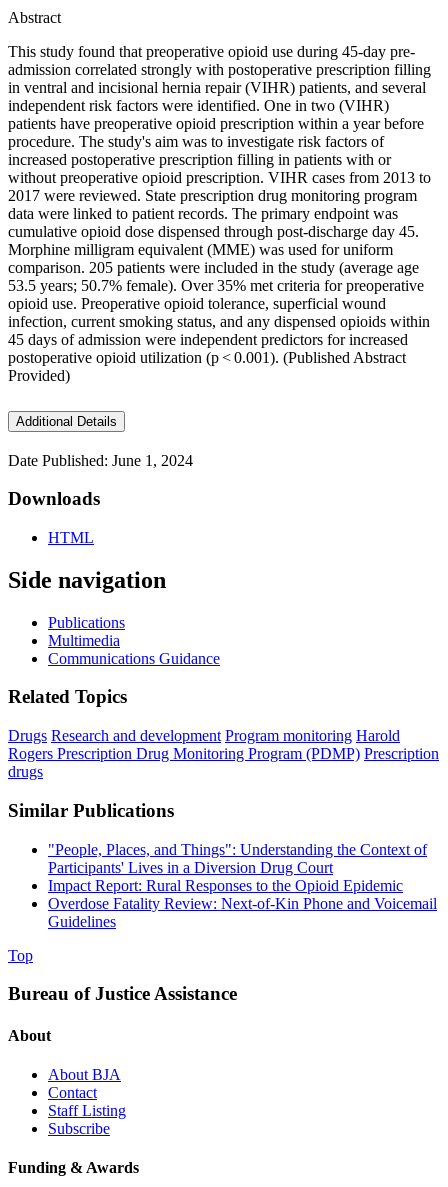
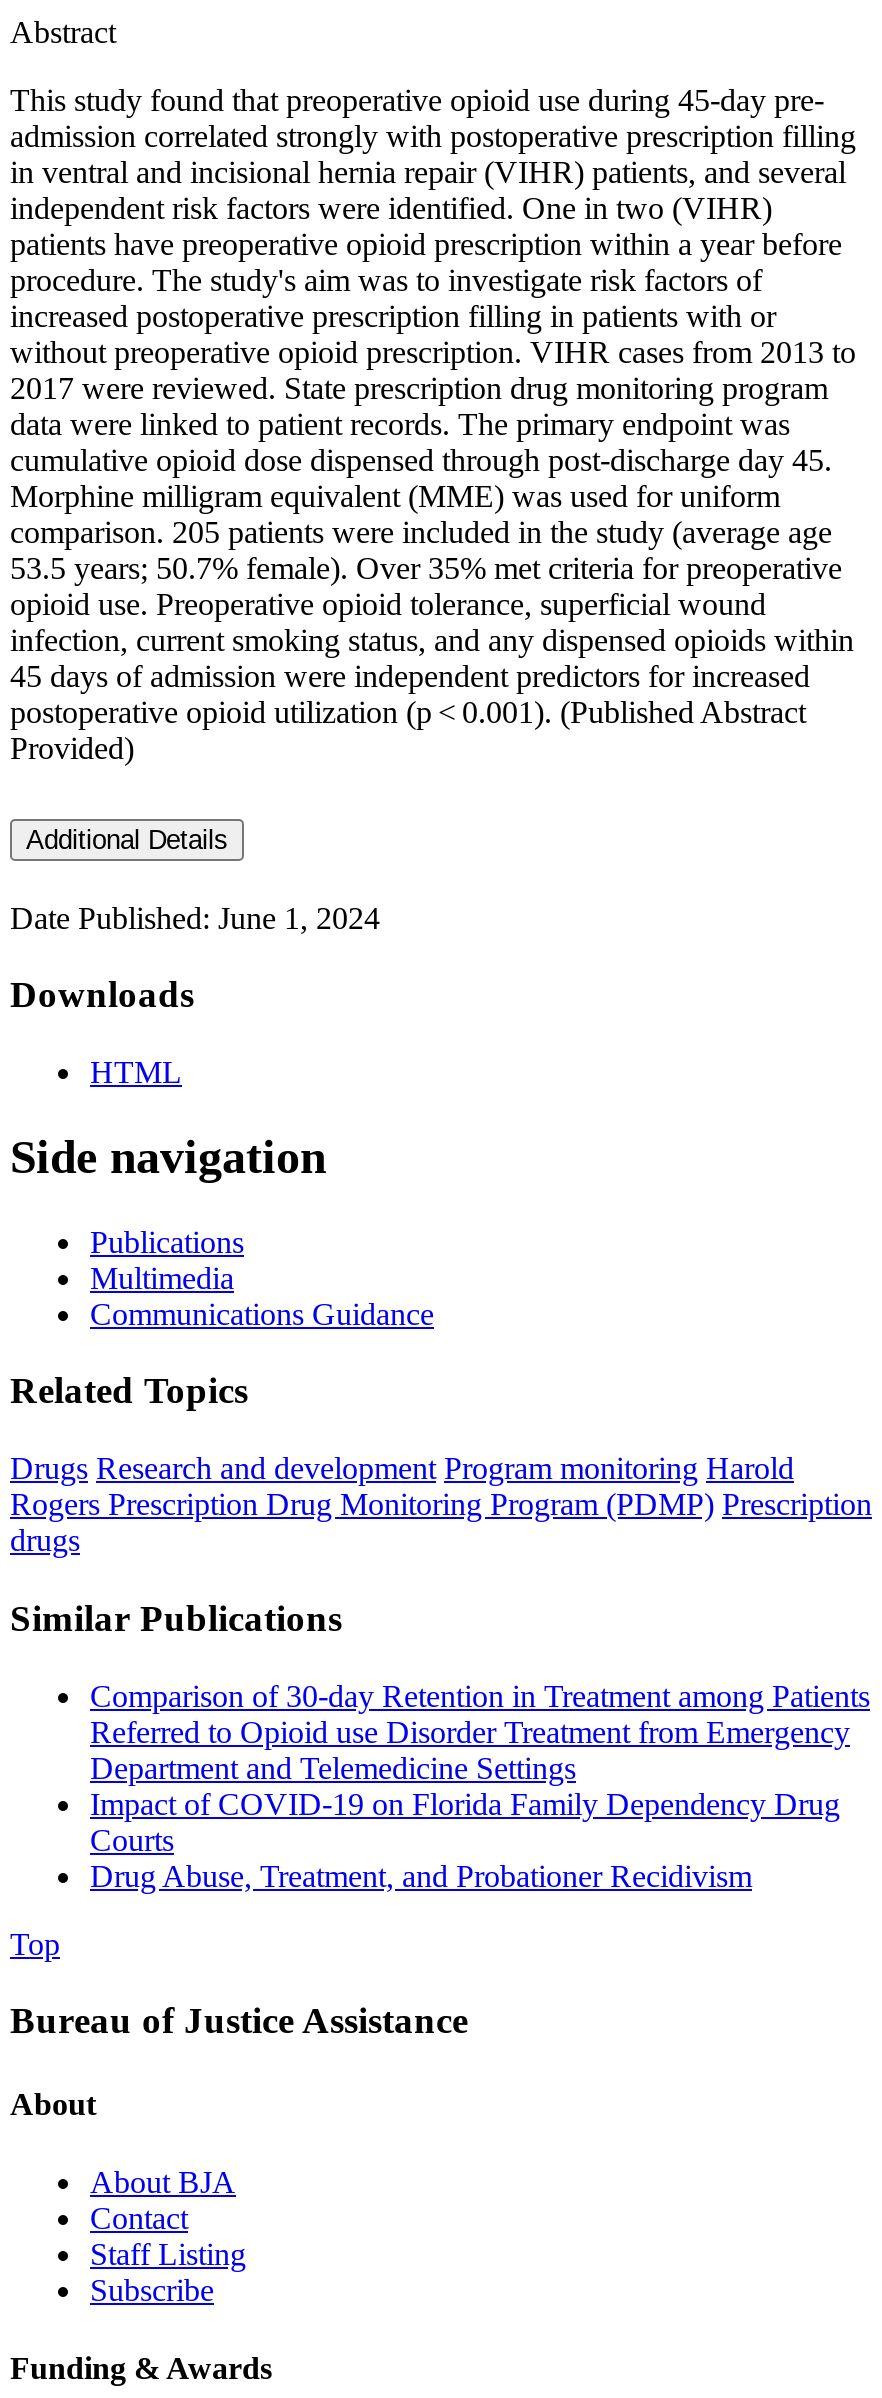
- "People, Places, and Things": Understanding the Context of
- Participants' Lives in a Diversion Drug Court
- Impact Report: Rural Responses to the Opioid Epidemic
- Overdose Fatality Review: Next-of-Kin Phone and Voicemail
- Guidelines
+ Comparison of 30-day Retention in Treatment among Patients
+ Referred to Opioid use Disorder Treatment from Emergency
+ Department and Telemedicine Settings
+ Impact of COVID-19 on Florida Family Dependency Drug
+ Courts
+ Drug Abuse, Treatment, and Probationer Recidivism
